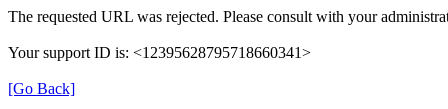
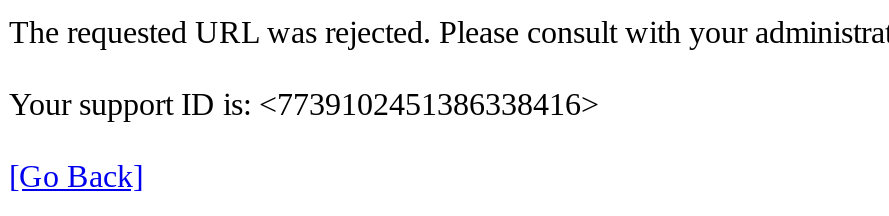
- Your support ID is: <12395628795718660341>
+ Your support ID is: <7739102451386338416>
